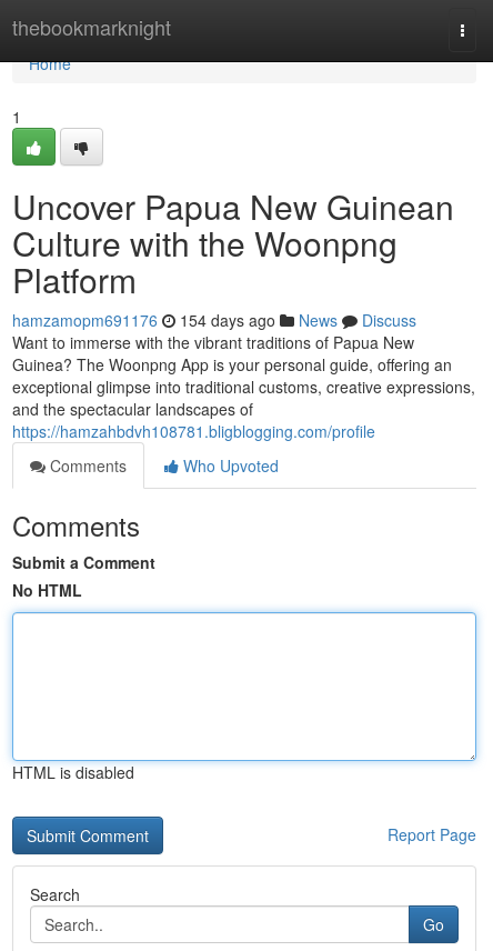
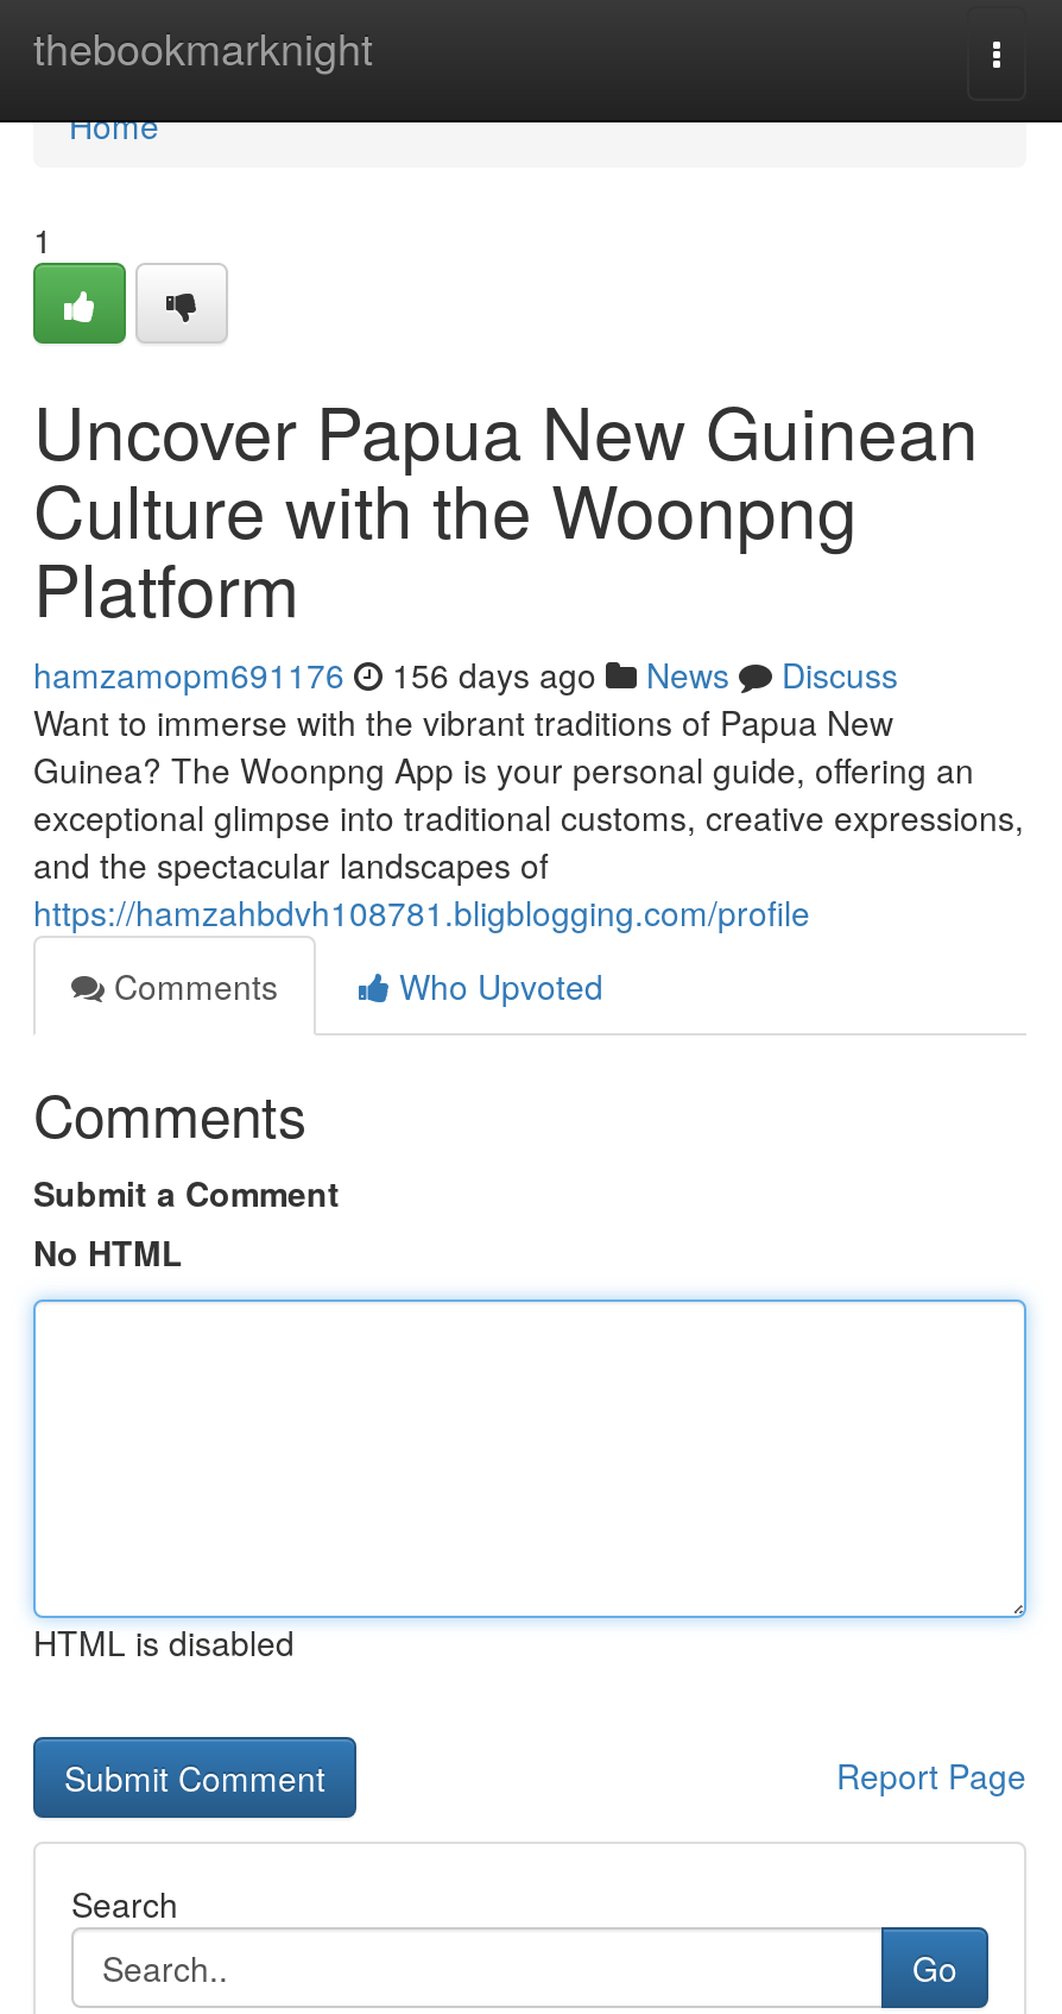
- hamzamopm691176 154 days ago News Discuss
+ hamzamopm691176 156 days ago News Discuss
